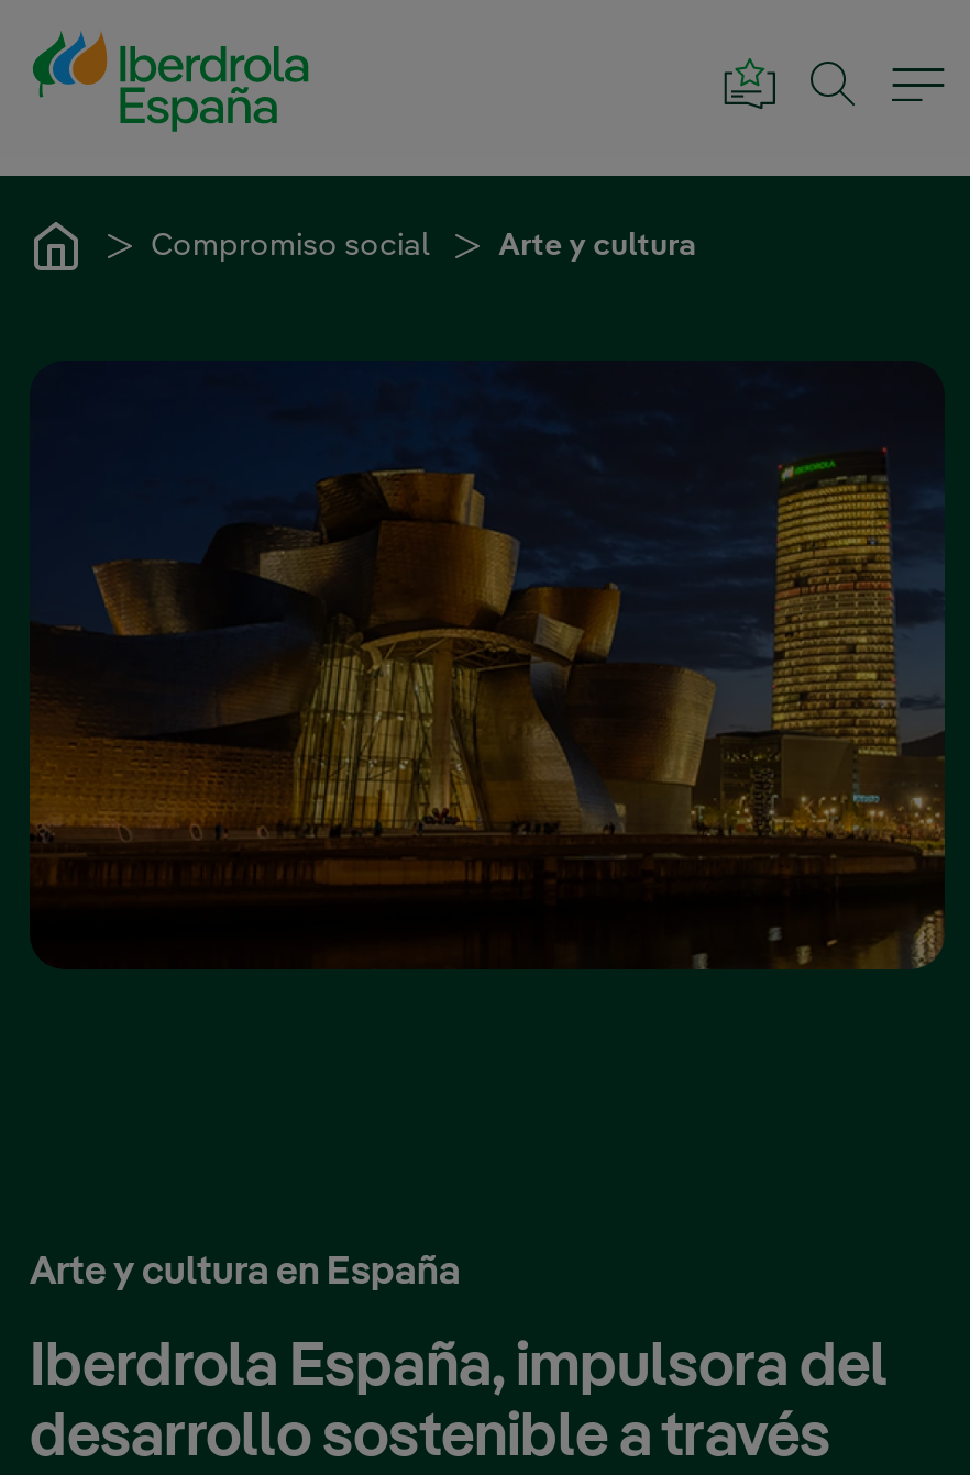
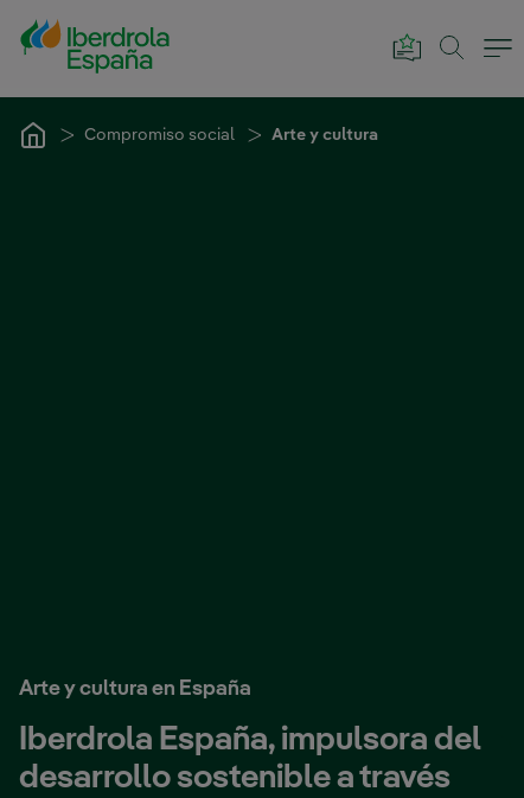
- [image]
